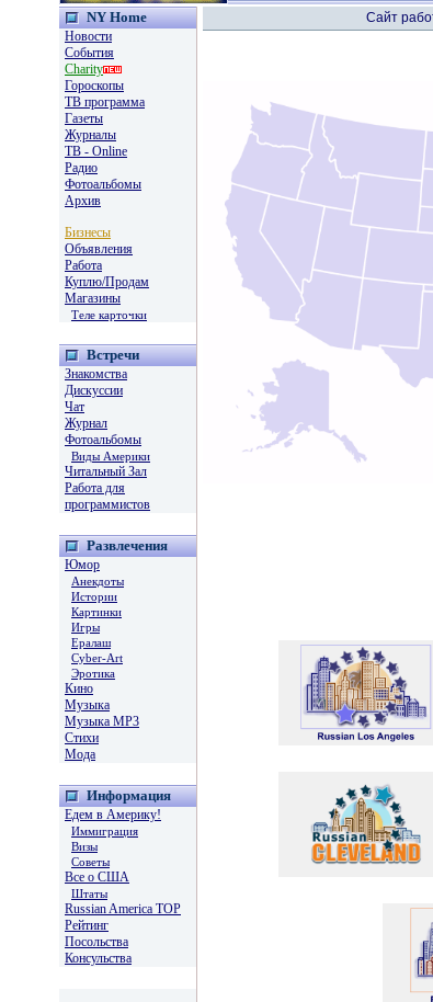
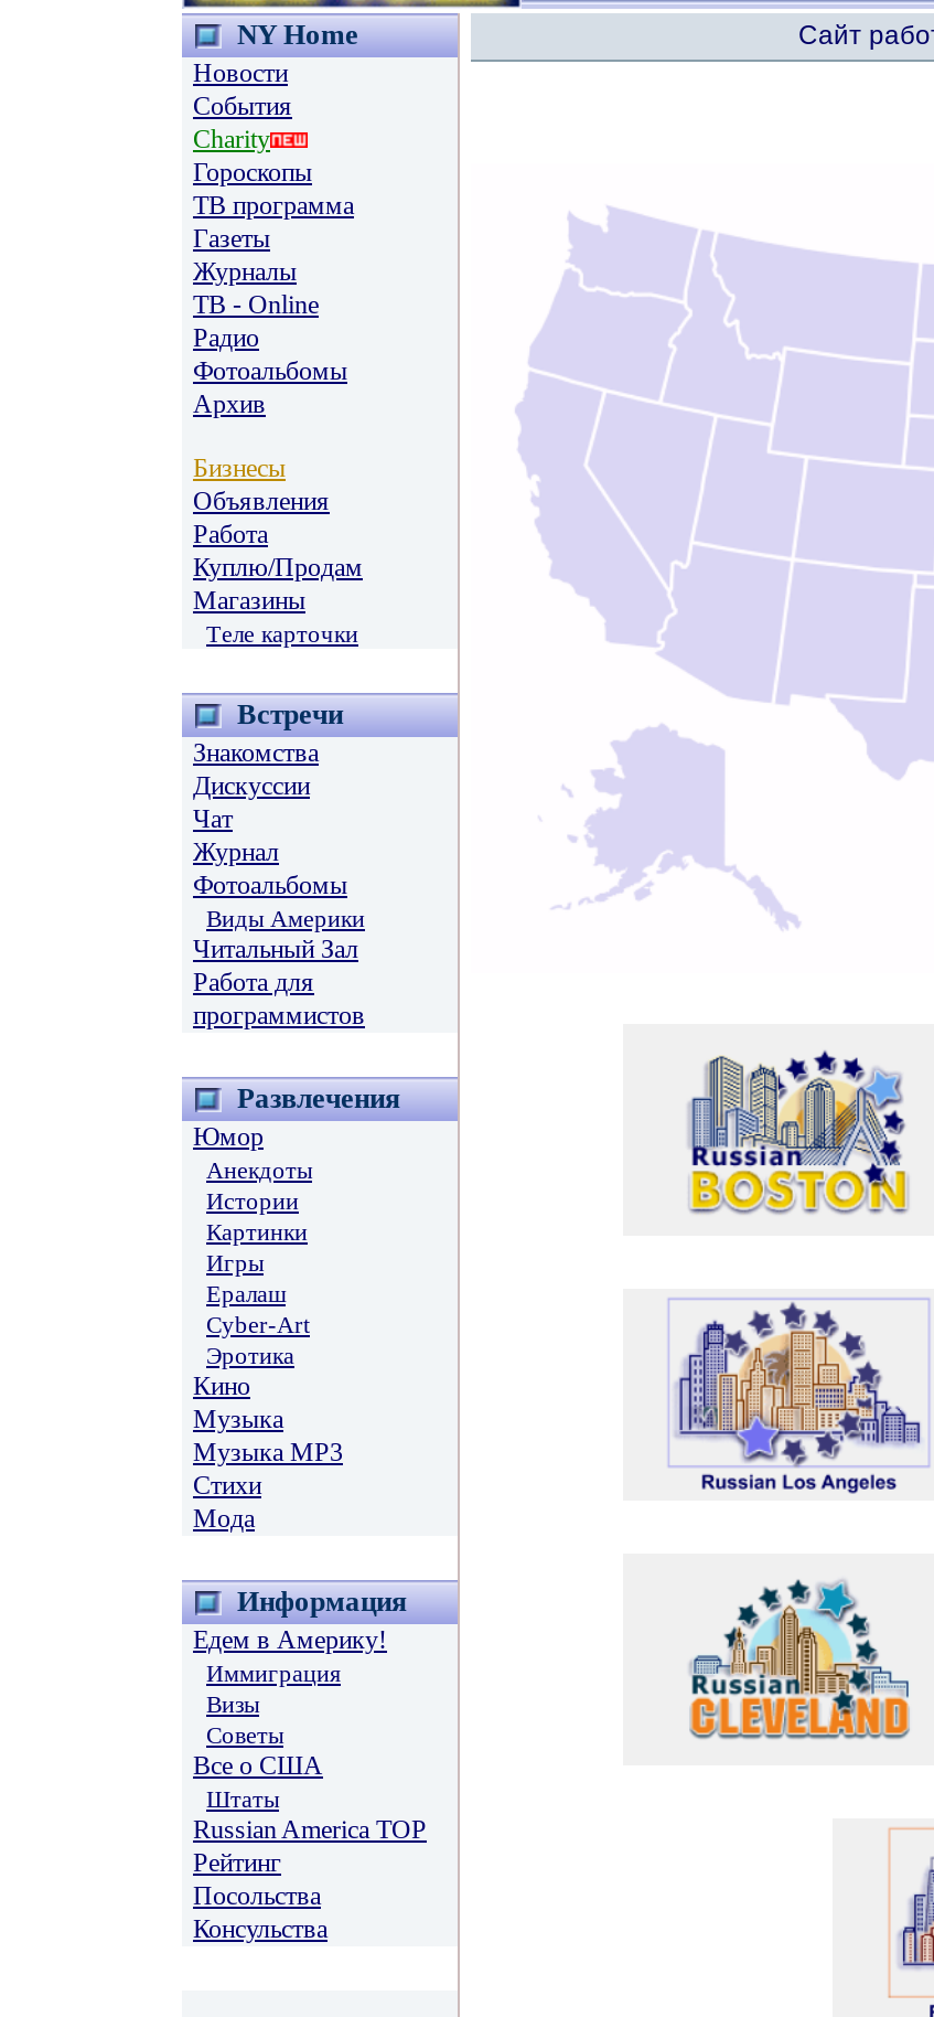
+ [image]
